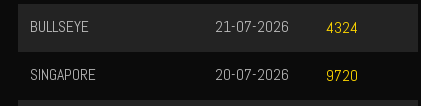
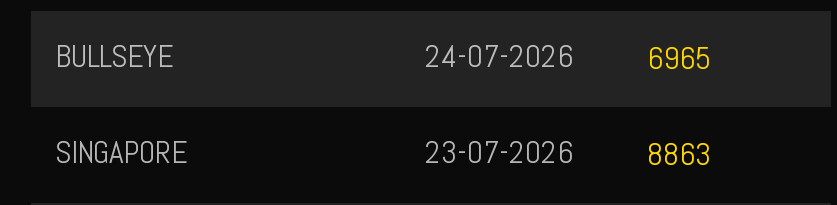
- 21-07-2026
+ 24-07-2026

- 4324
+ 6965

- 20-07-2026
+ 23-07-2026

- 9720
+ 8863
